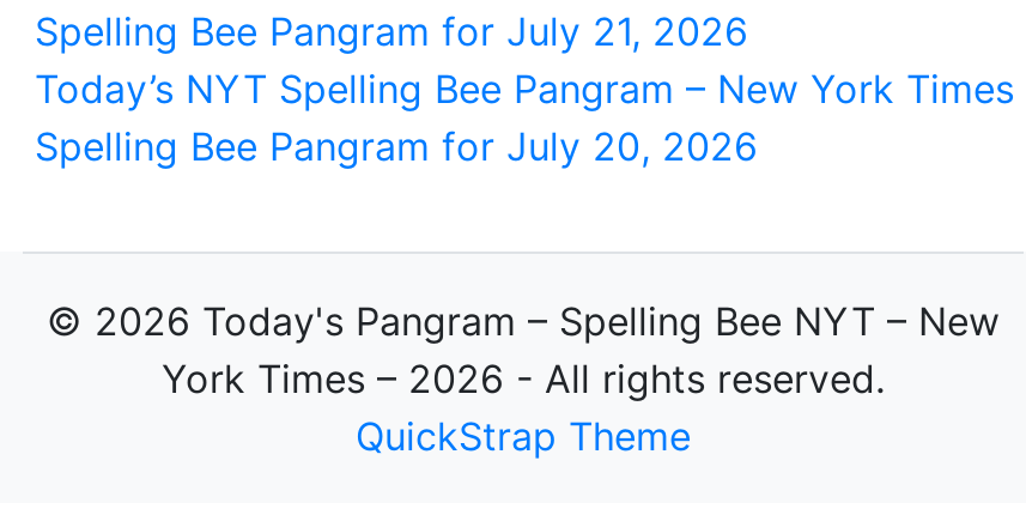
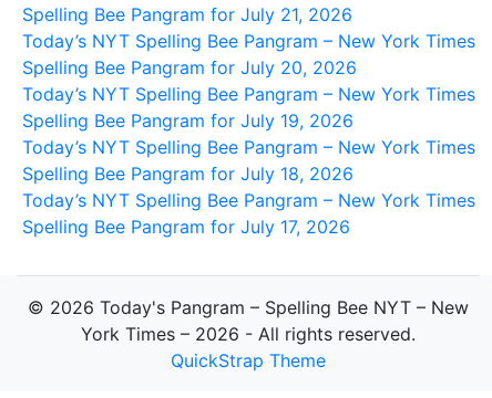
+ Today’s NYT Spelling Bee Pangram – New York Times
+ Spelling Bee Pangram for July 19, 2026
+ Today’s NYT Spelling Bee Pangram – New York Times
+ Spelling Bee Pangram for July 18, 2026
+ Today’s NYT Spelling Bee Pangram – New York Times
+ Spelling Bee Pangram for July 17, 2026
